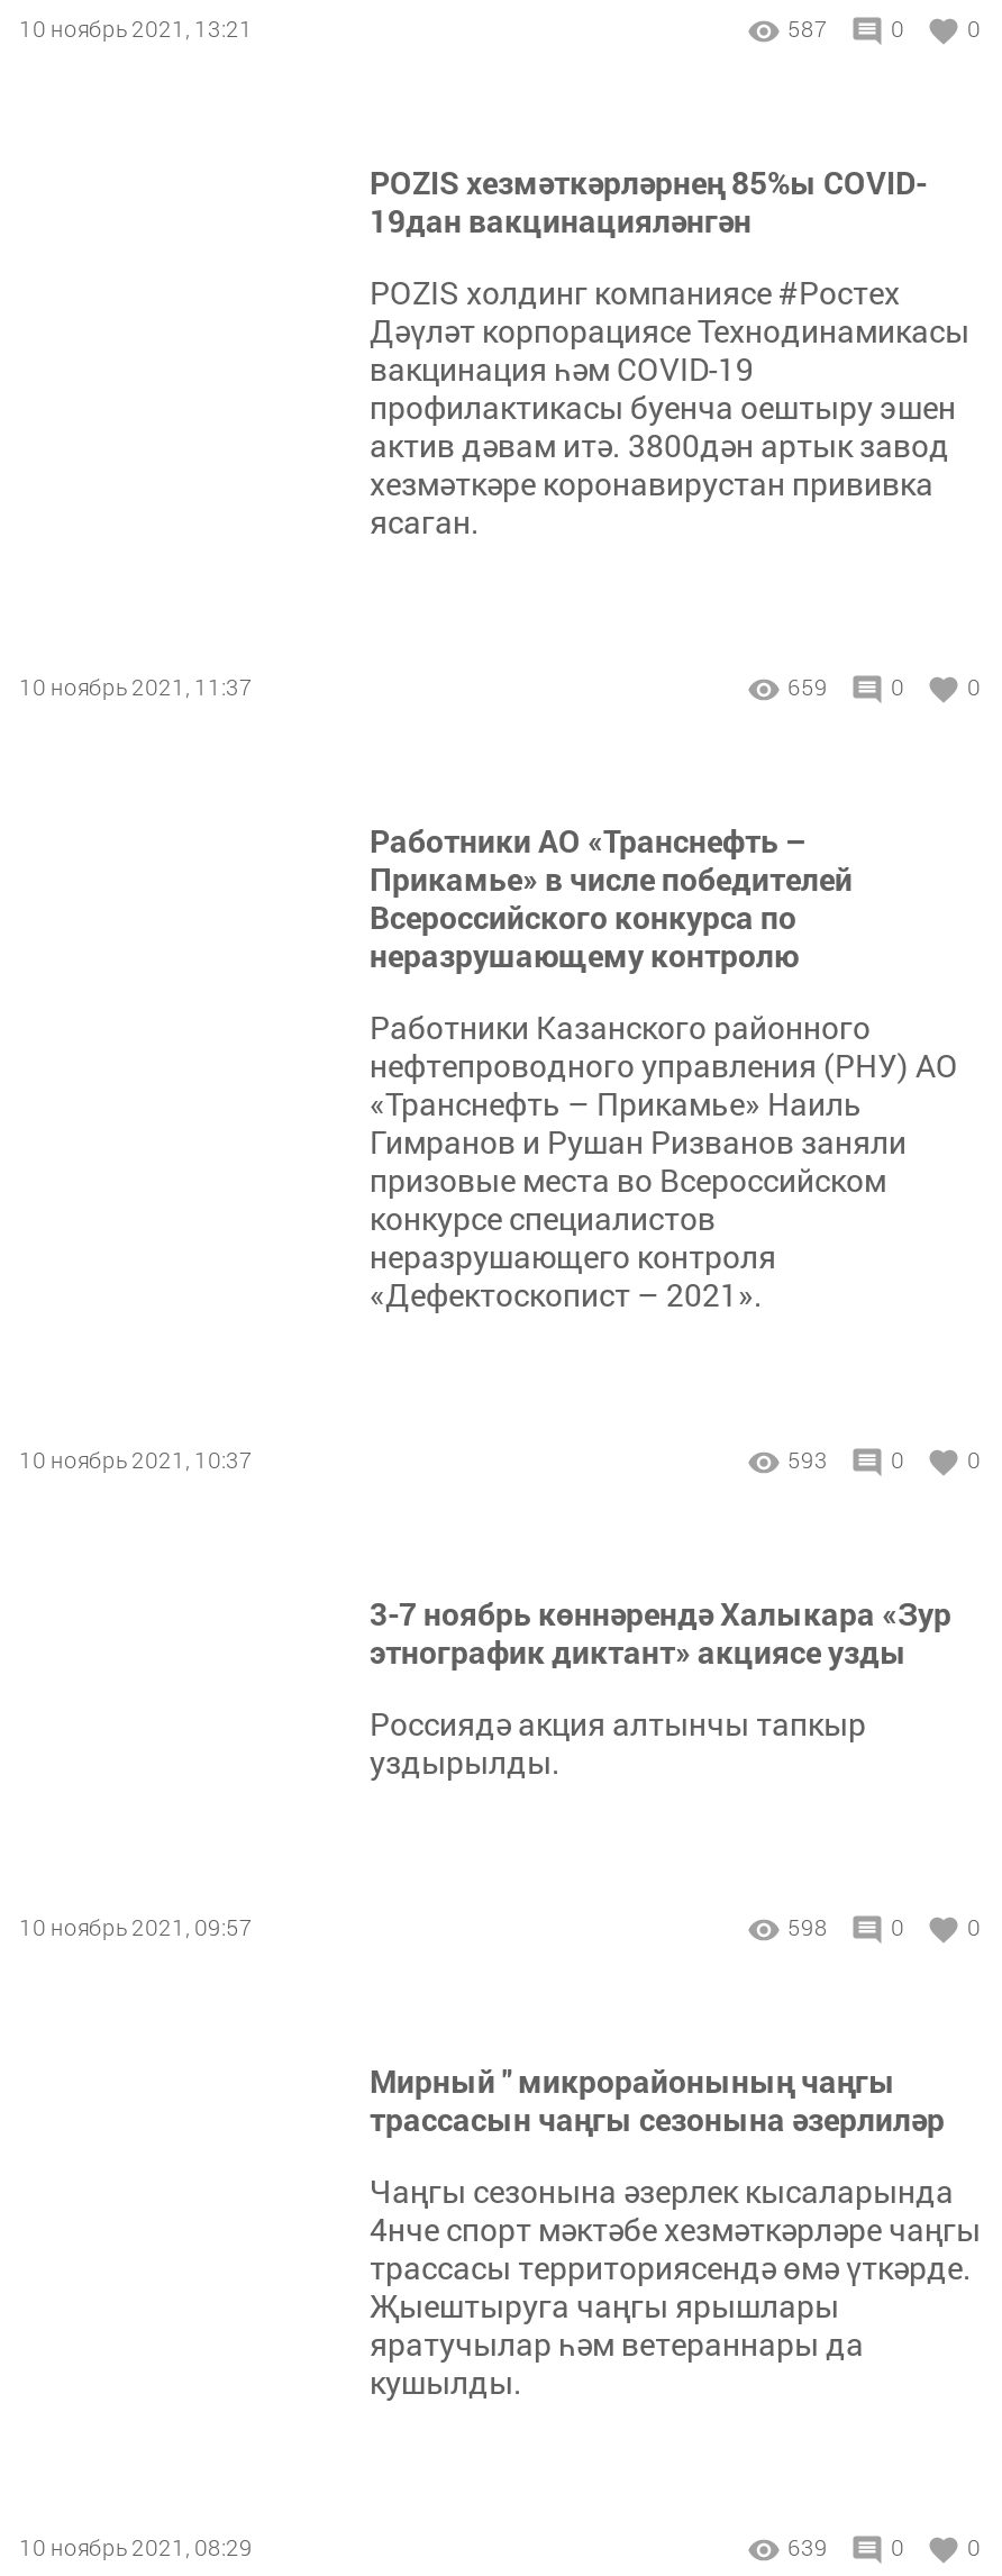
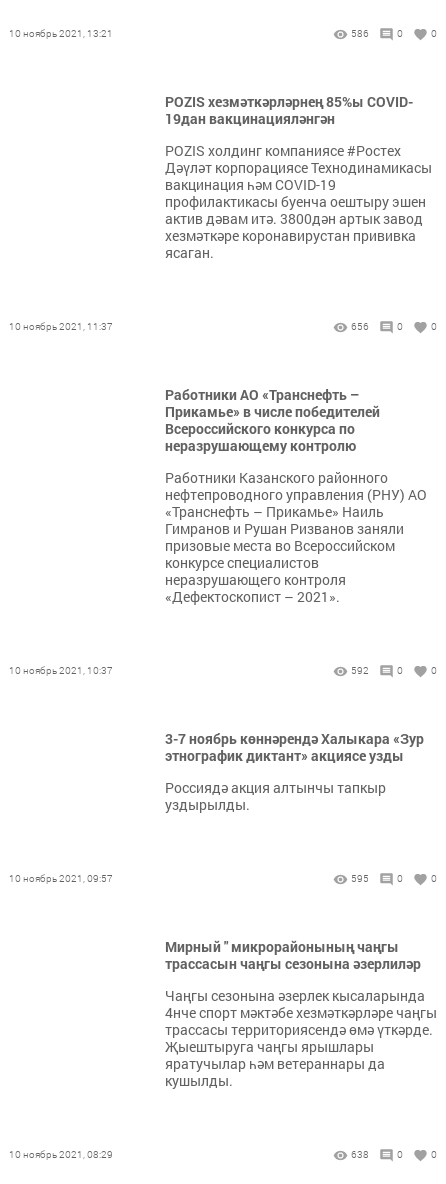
- 587
+ 586

- 659
+ 656

- 593
+ 592

- 598
+ 595

- 639
+ 638
